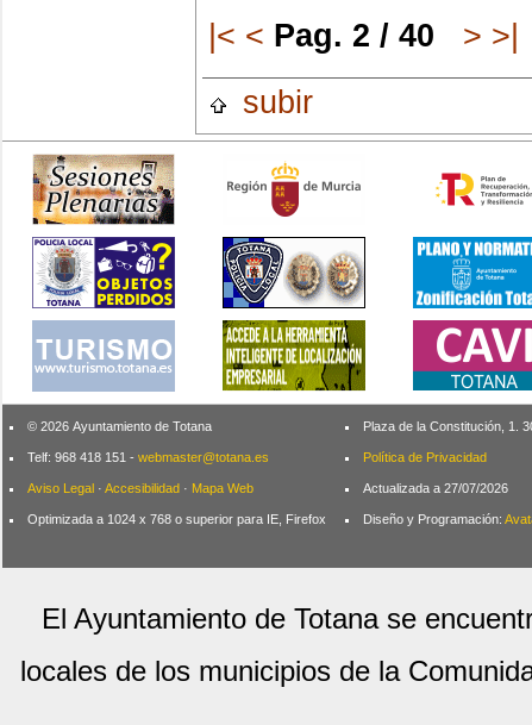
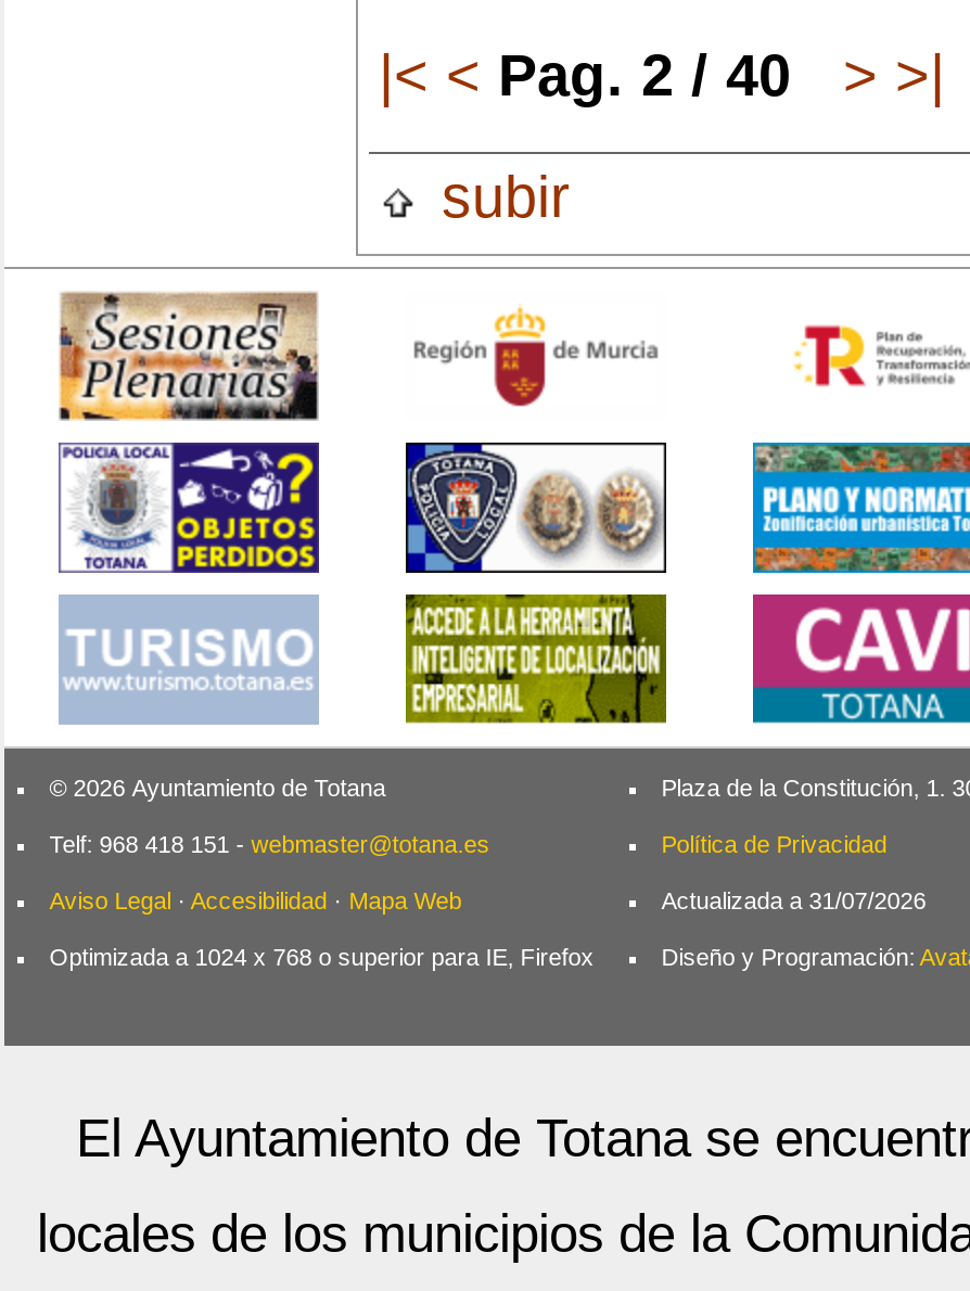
- [image]
+ [image]

- Actualizada a 27/07/2026
+ Actualizada a 31/07/2026
